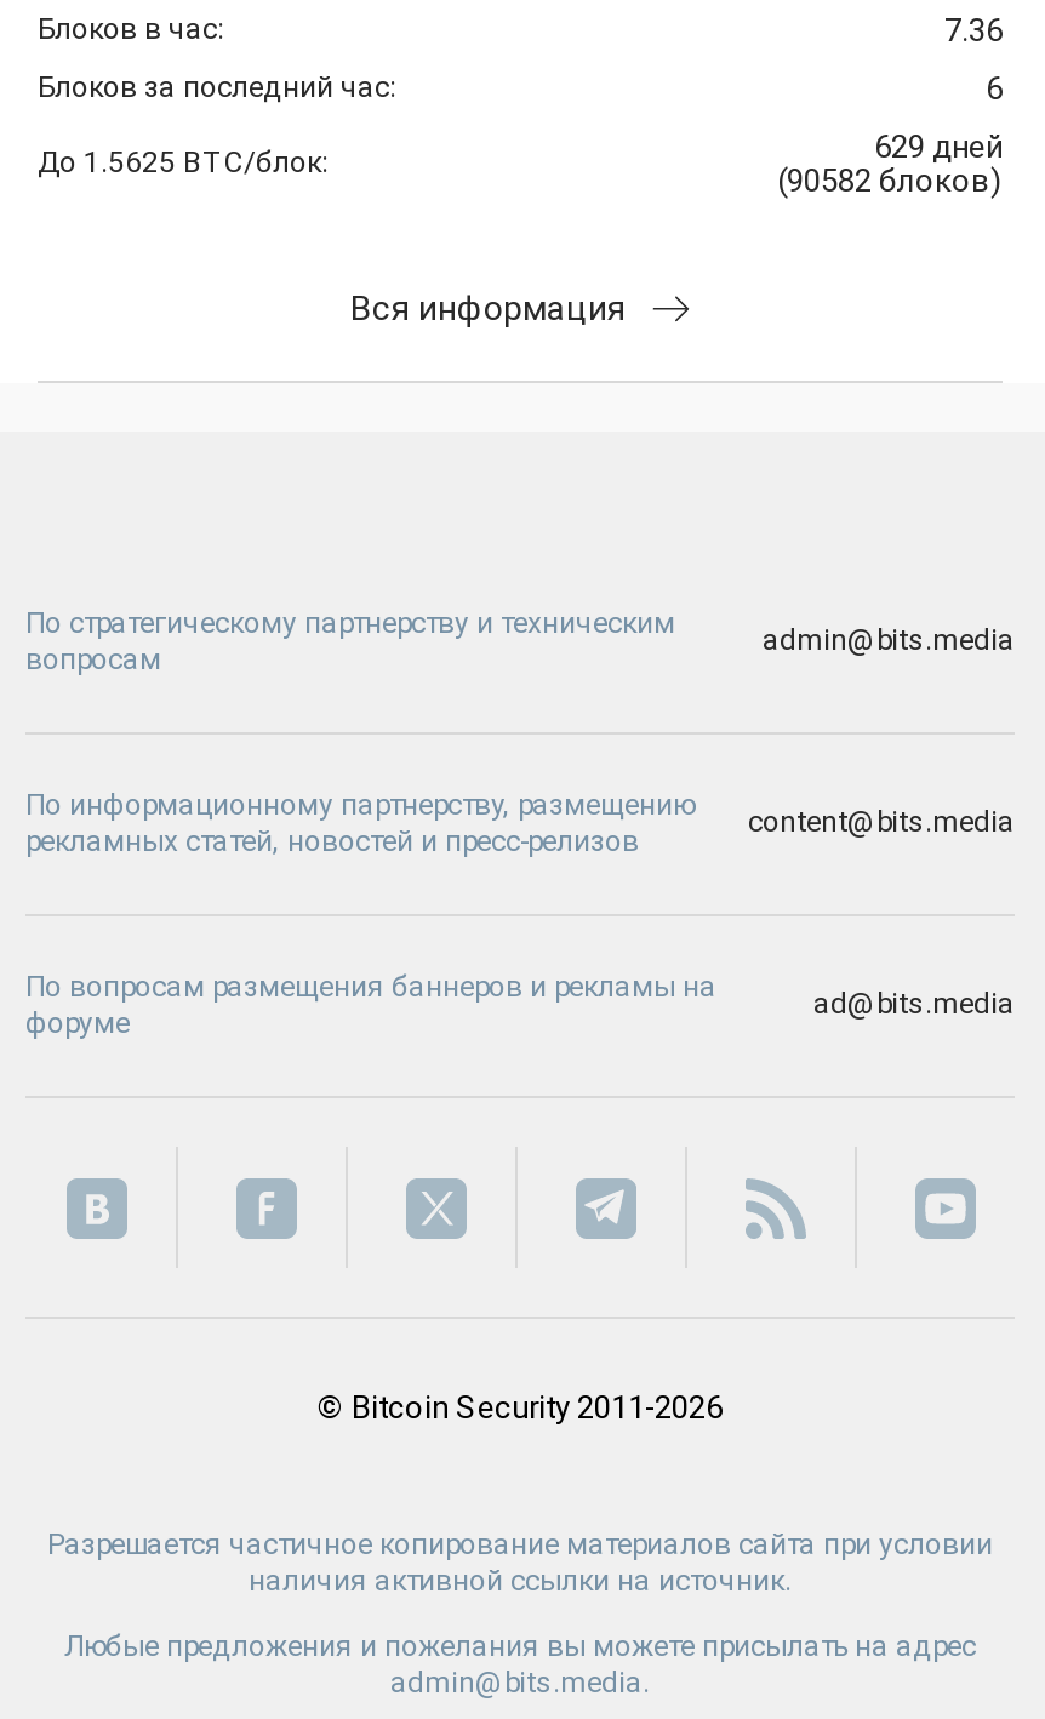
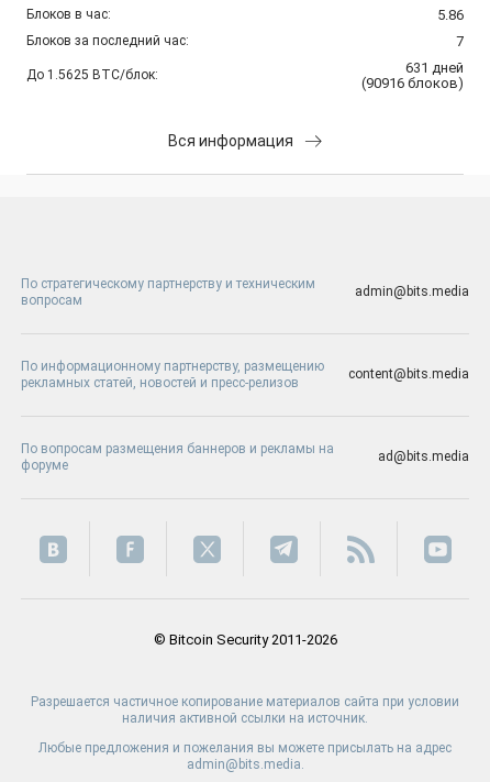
- 7.36
+ 5.86

- 6
+ 7

- 629 дней
+ 631 дней

- (90582 блоков)
+ (90916 блоков)
